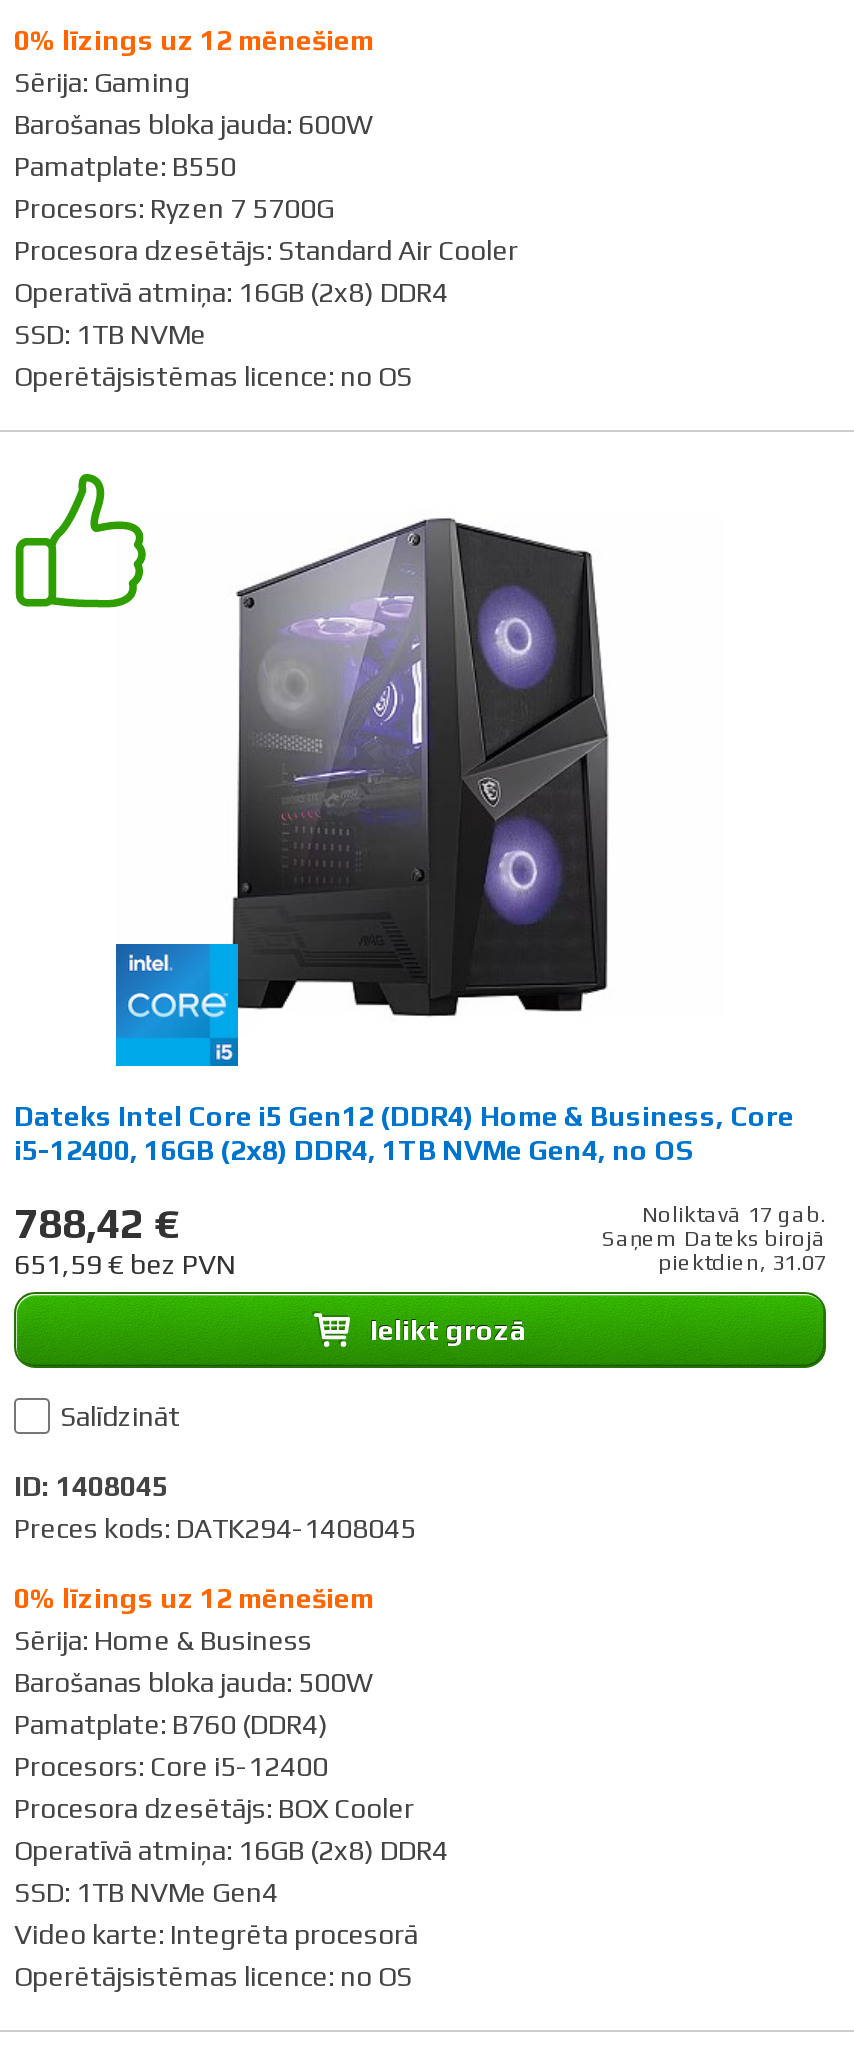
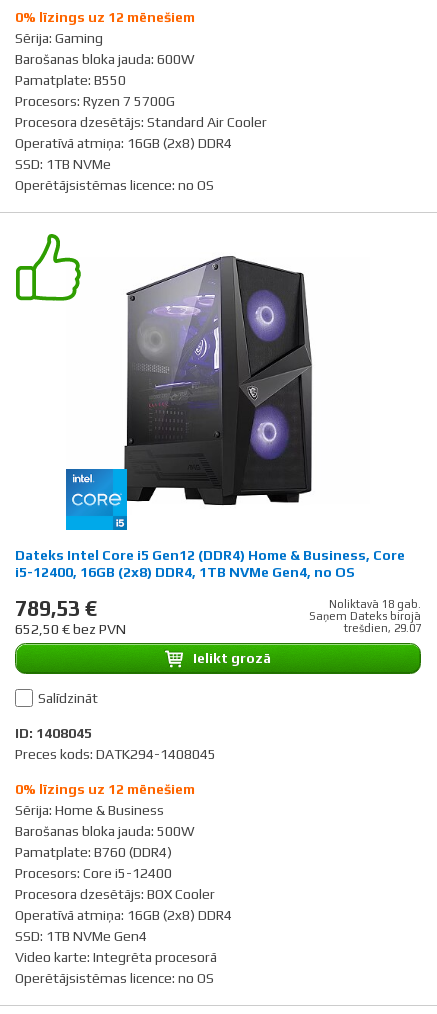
- 788,42 €
+ 789,53 €

- Noliktavā 17 gab.
+ Noliktavā 18 gab.

- 651,59 € bez PVN
+ 652,50 € bez PVN

- piektdien, 31.07
+ trešdien, 29.07
